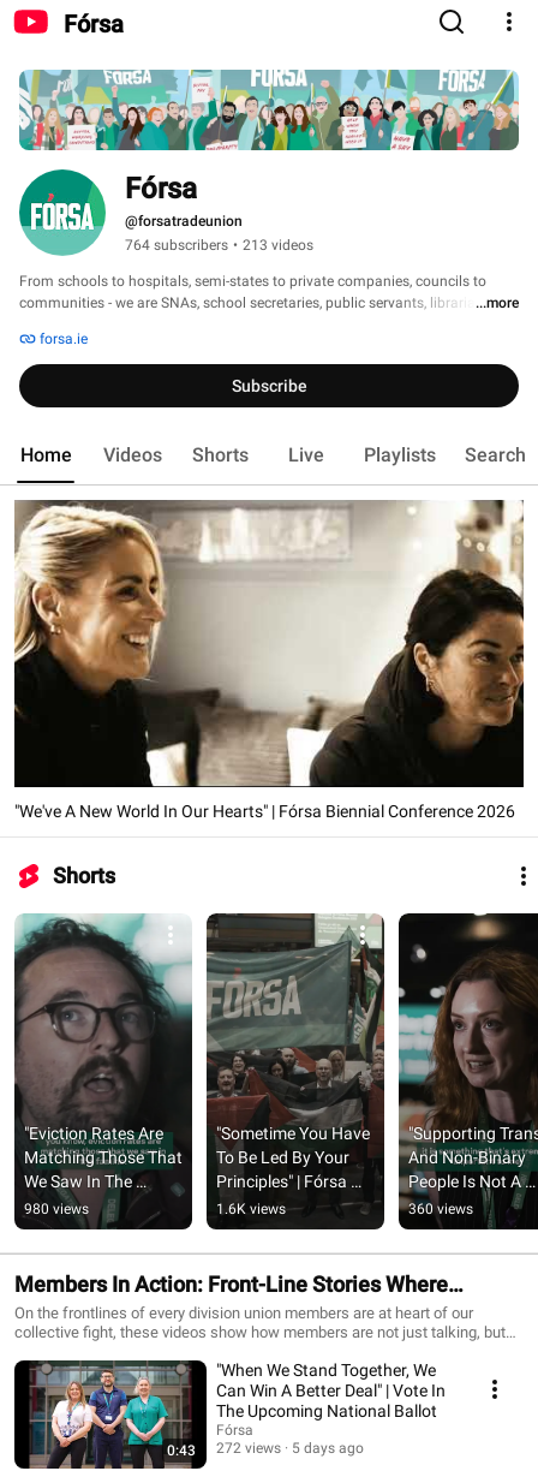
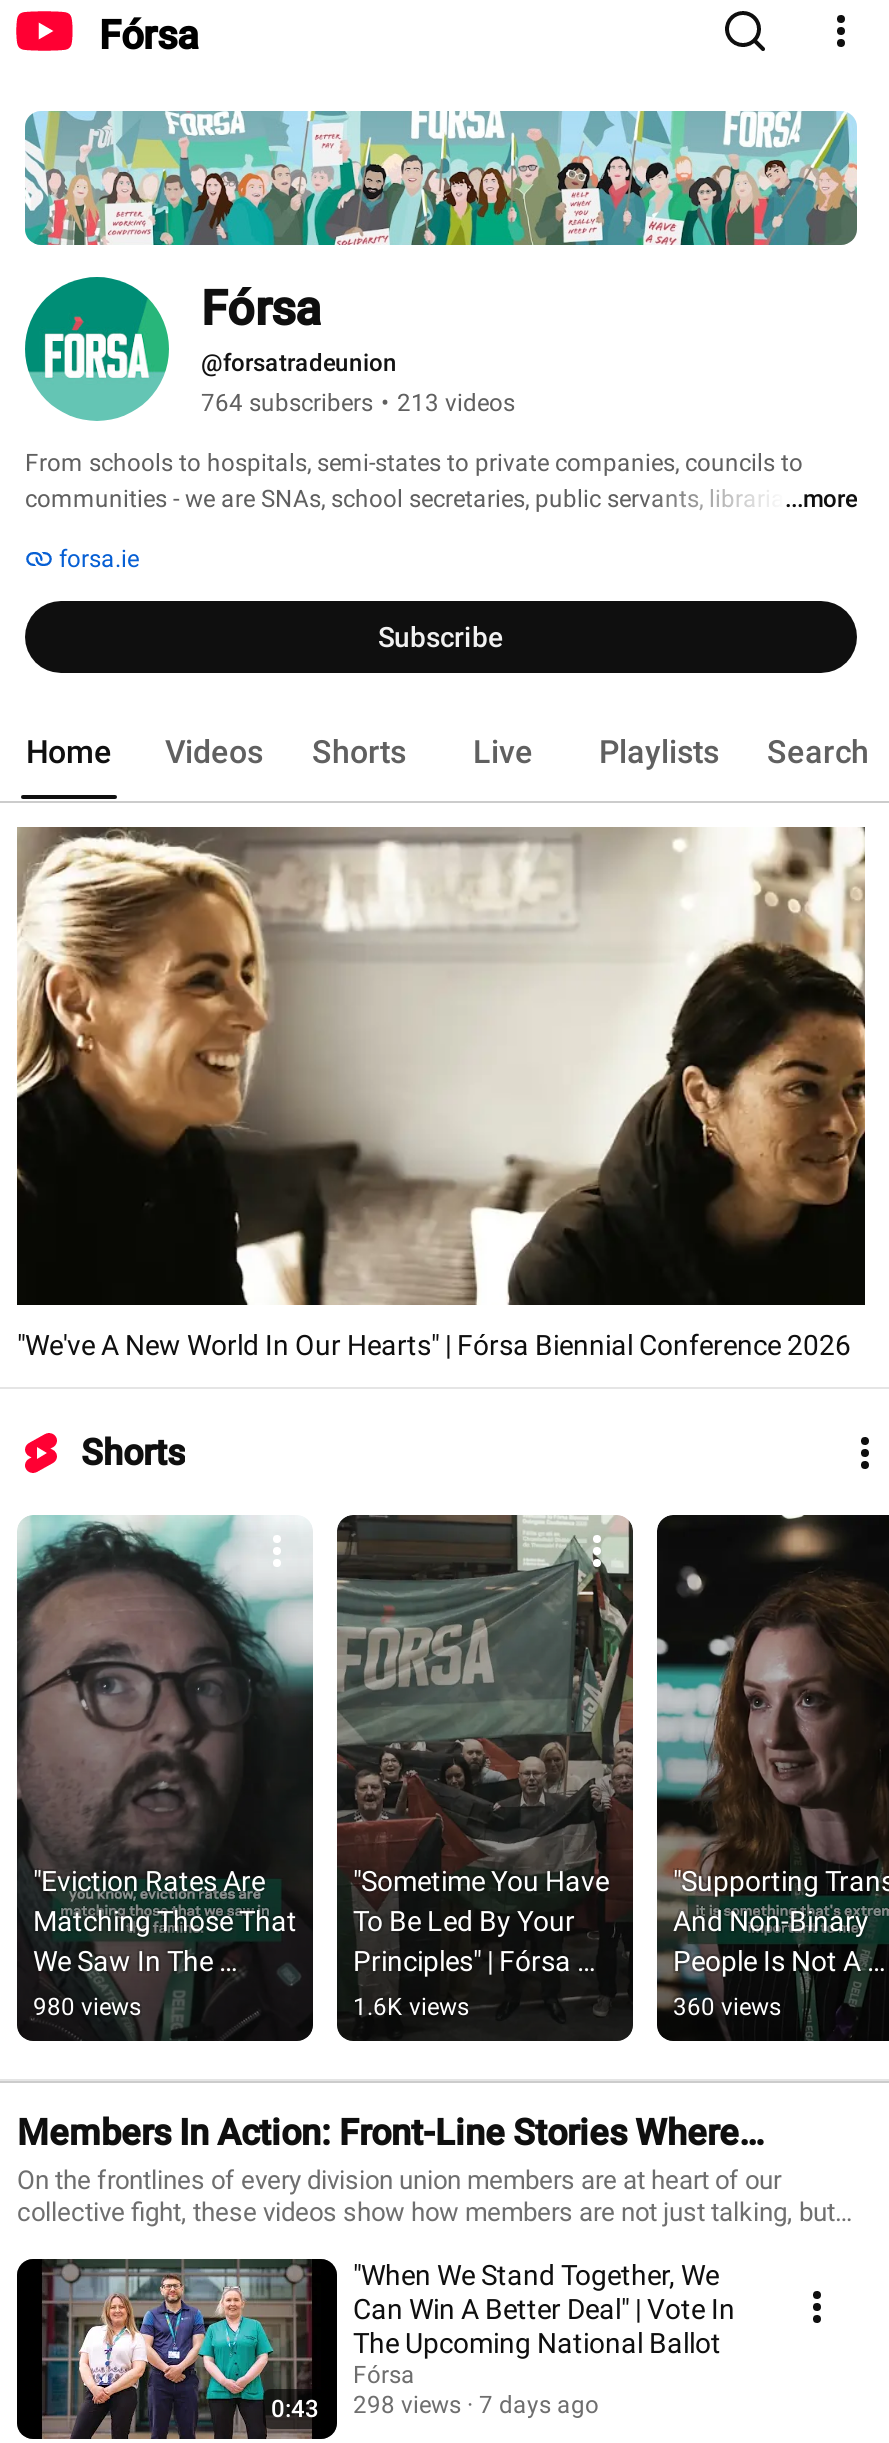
- 272 views
+ 298 views

- 5 days ago
+ 7 days ago
